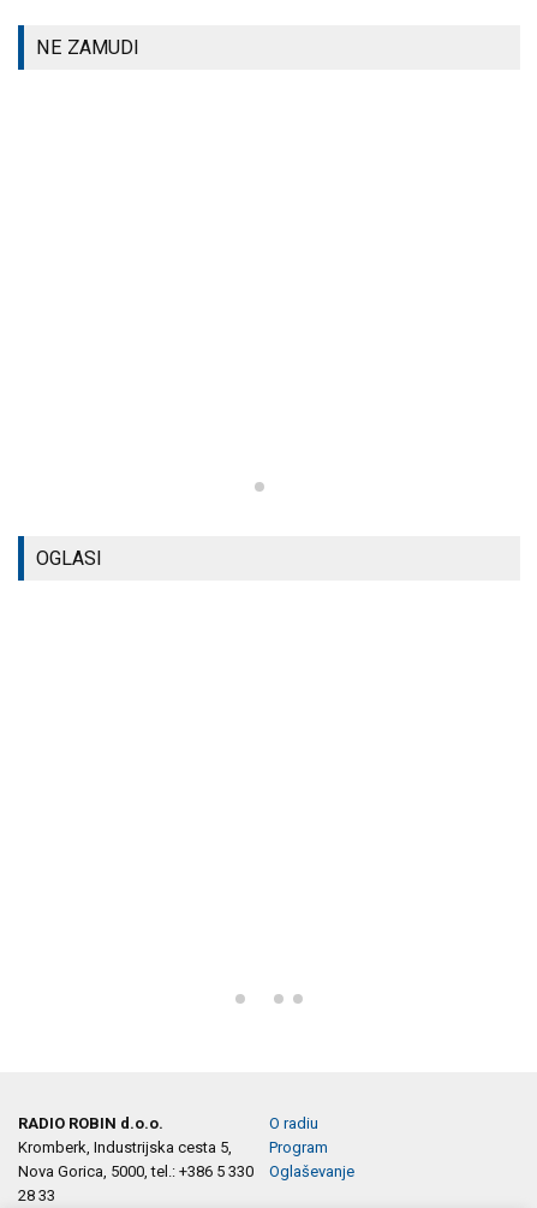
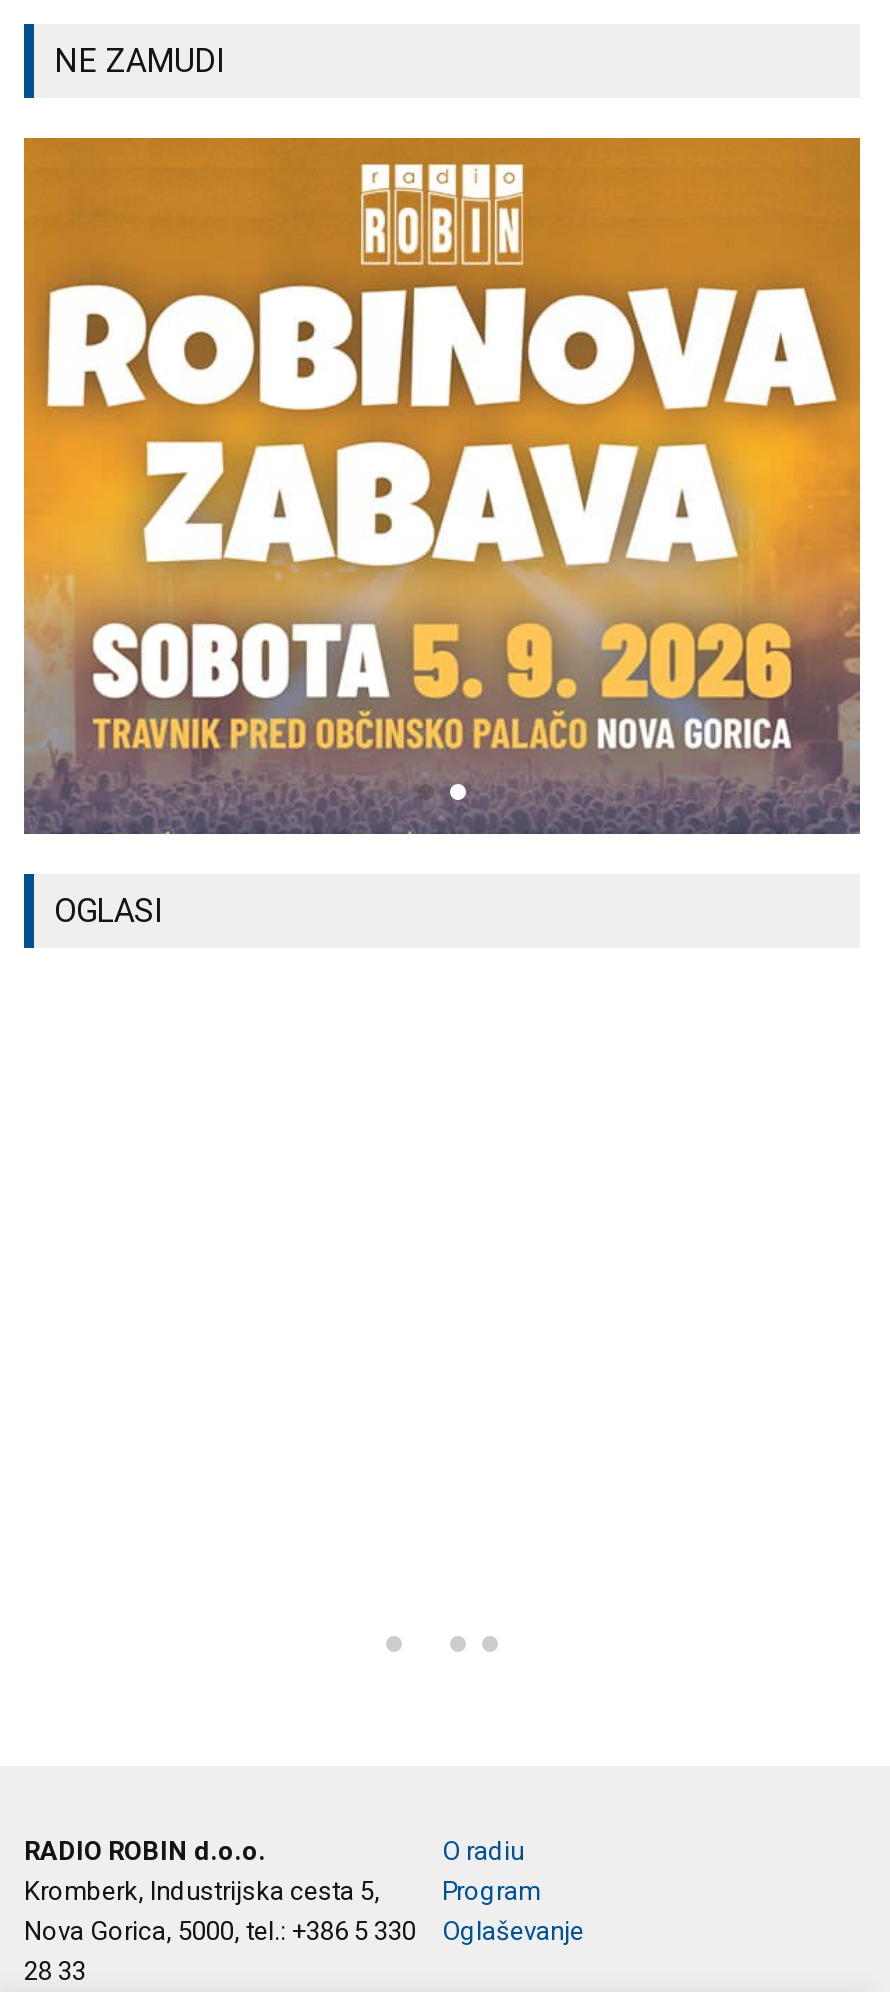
+ [image]
